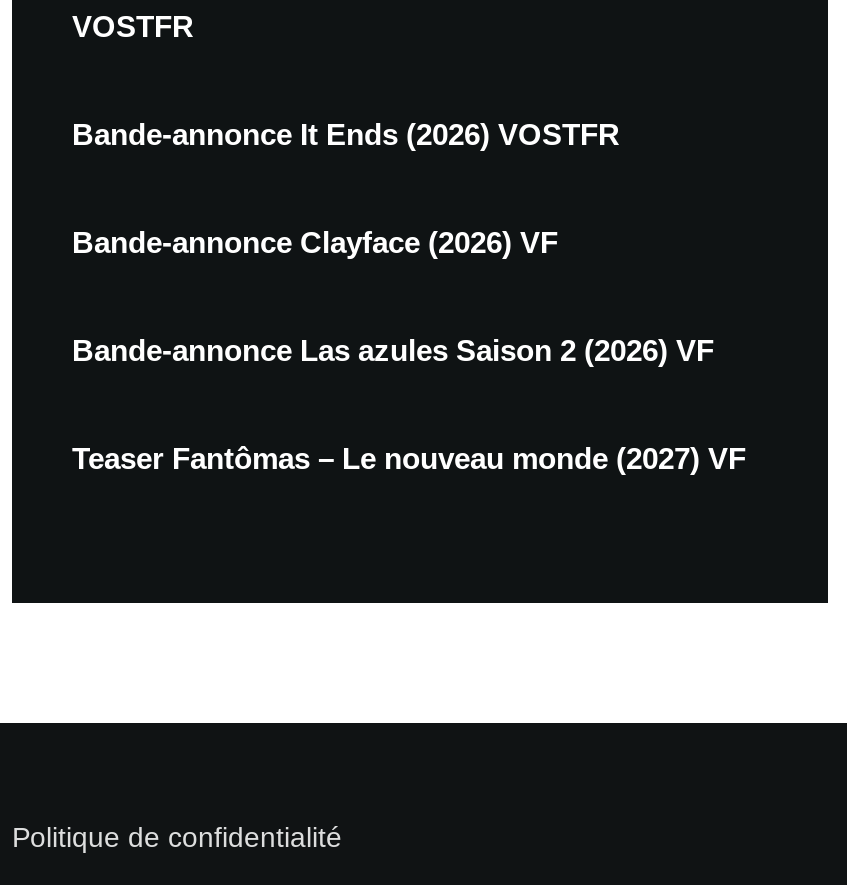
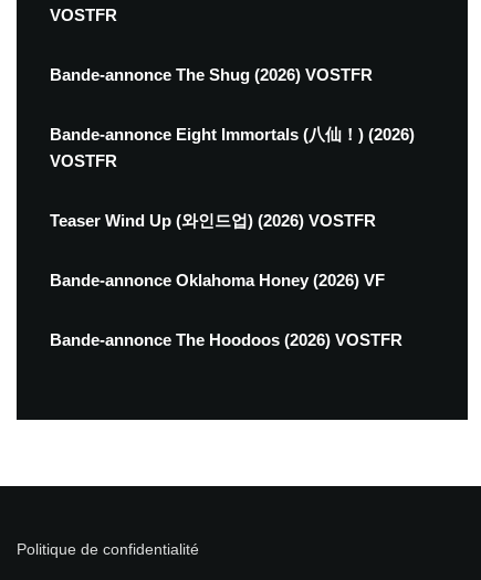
- Bande-annonce It Ends (2026) VOSTFR
- Bande-annonce Clayface (2026) VF
- Bande-annonce Las azules Saison 2 (2026) VF
- Teaser Fantômas – Le nouveau monde (2027) VF
+ Bande-annonce The Shug (2026) VOSTFR
+ Bande-annonce Eight Immortals (八仙！) (2026)
+ VOSTFR
+ Teaser Wind Up (와인드업) (2026) VOSTFR
+ Bande-annonce Oklahoma Honey (2026) VF
+ Bande-annonce The Hoodoos (2026) VOSTFR
